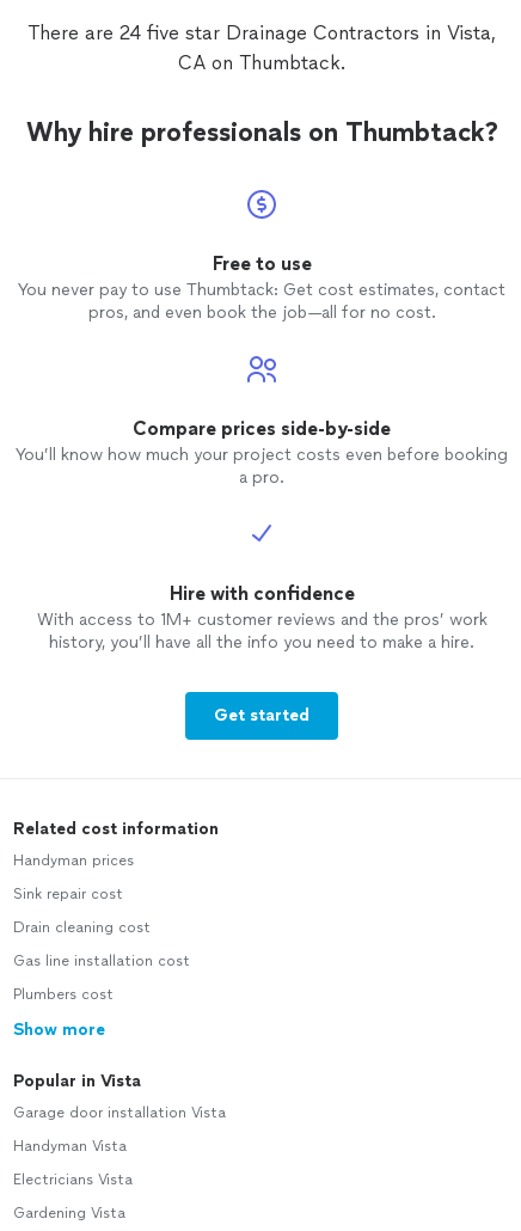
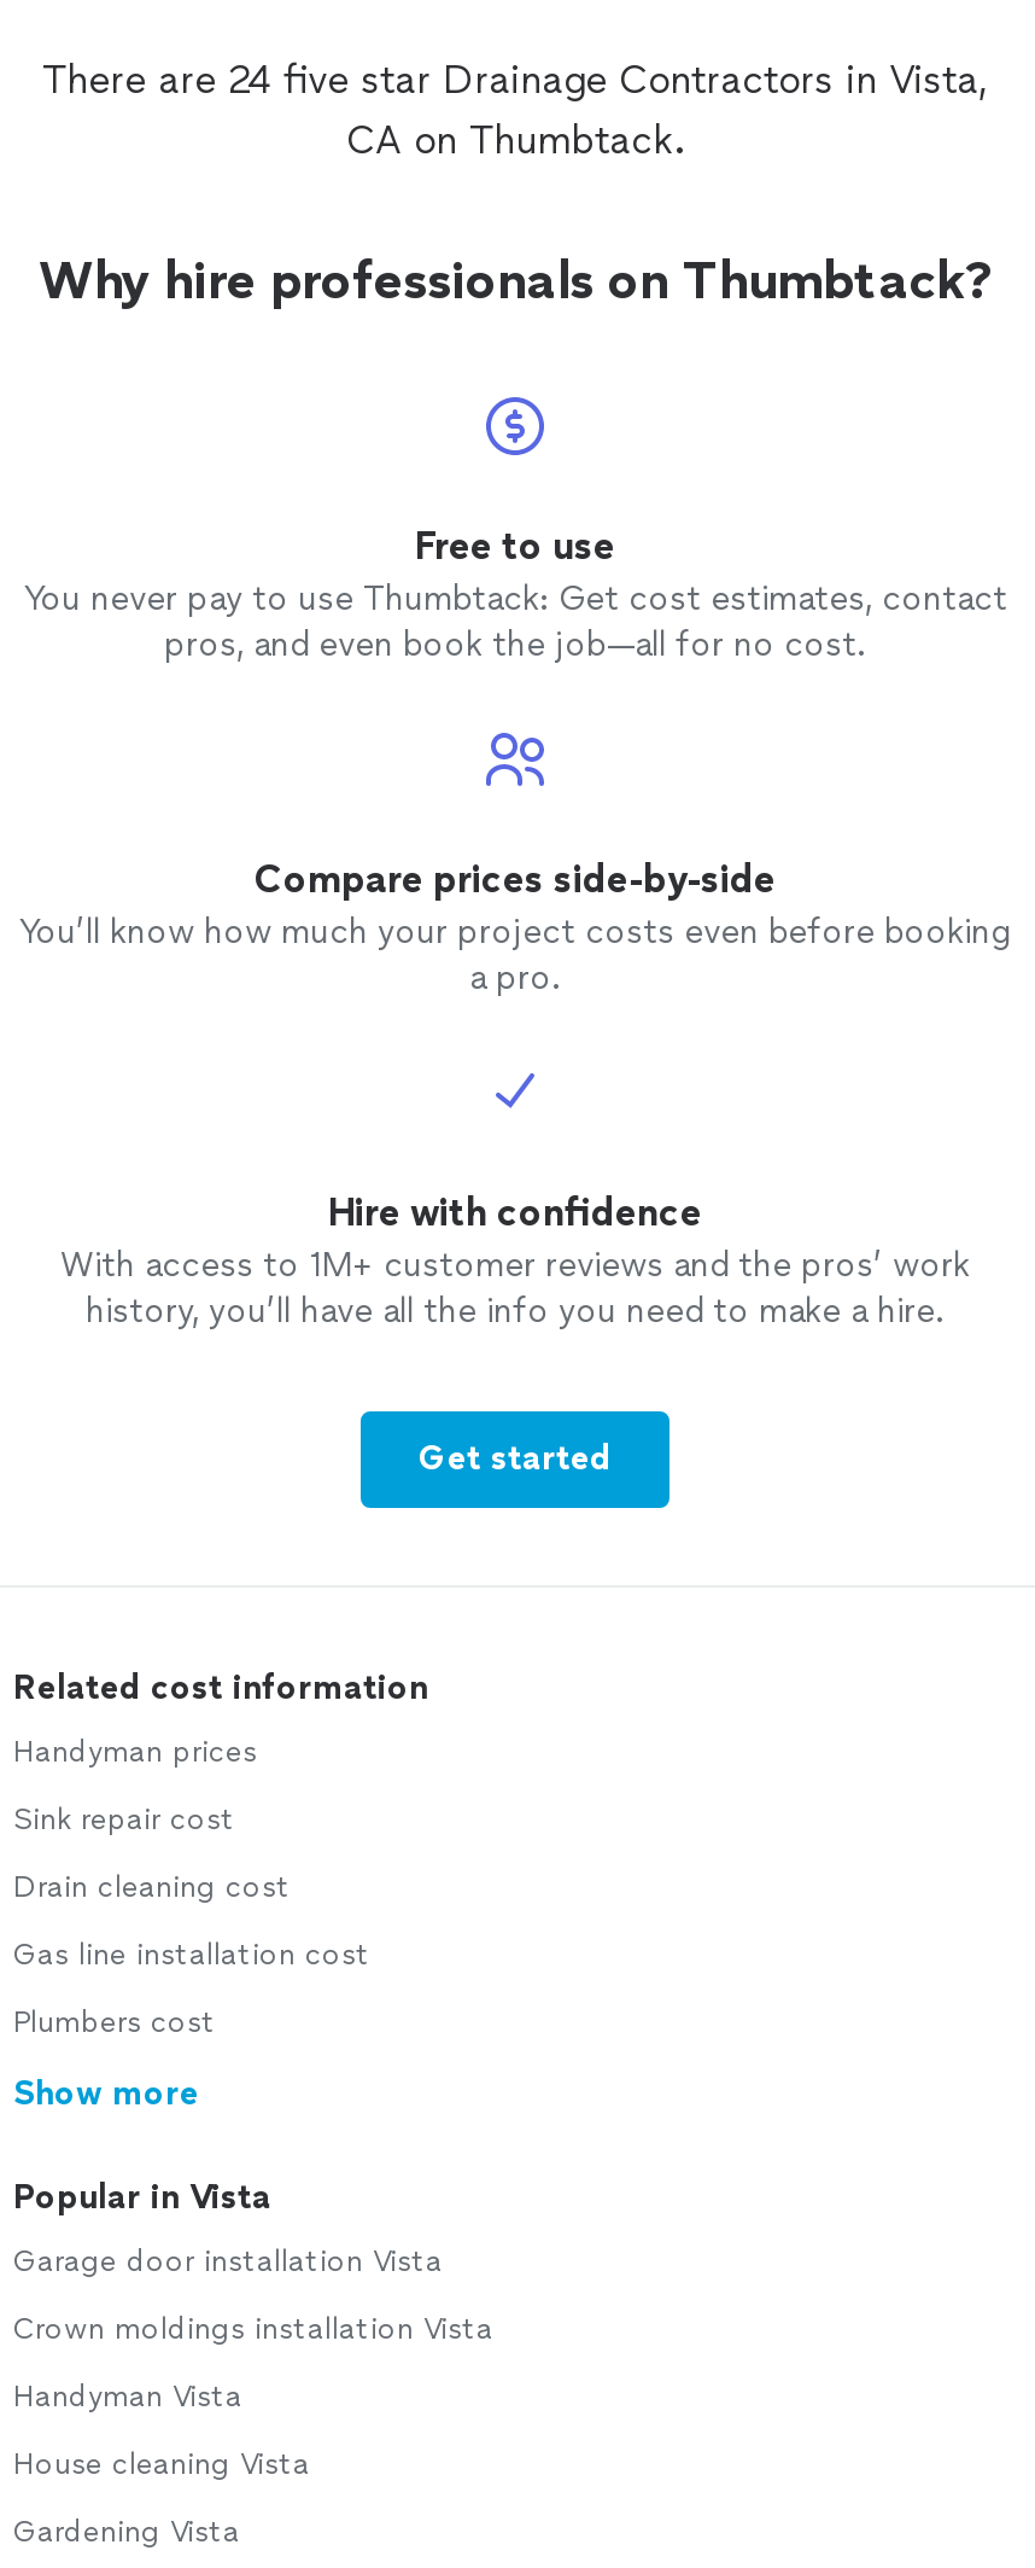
+ Crown moldings installation Vista

- Electricians Vista
+ House cleaning Vista
